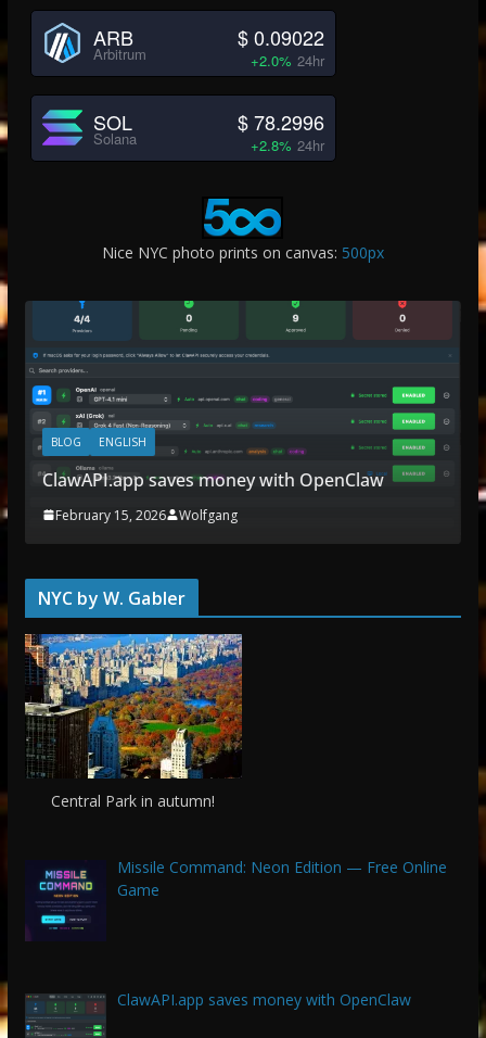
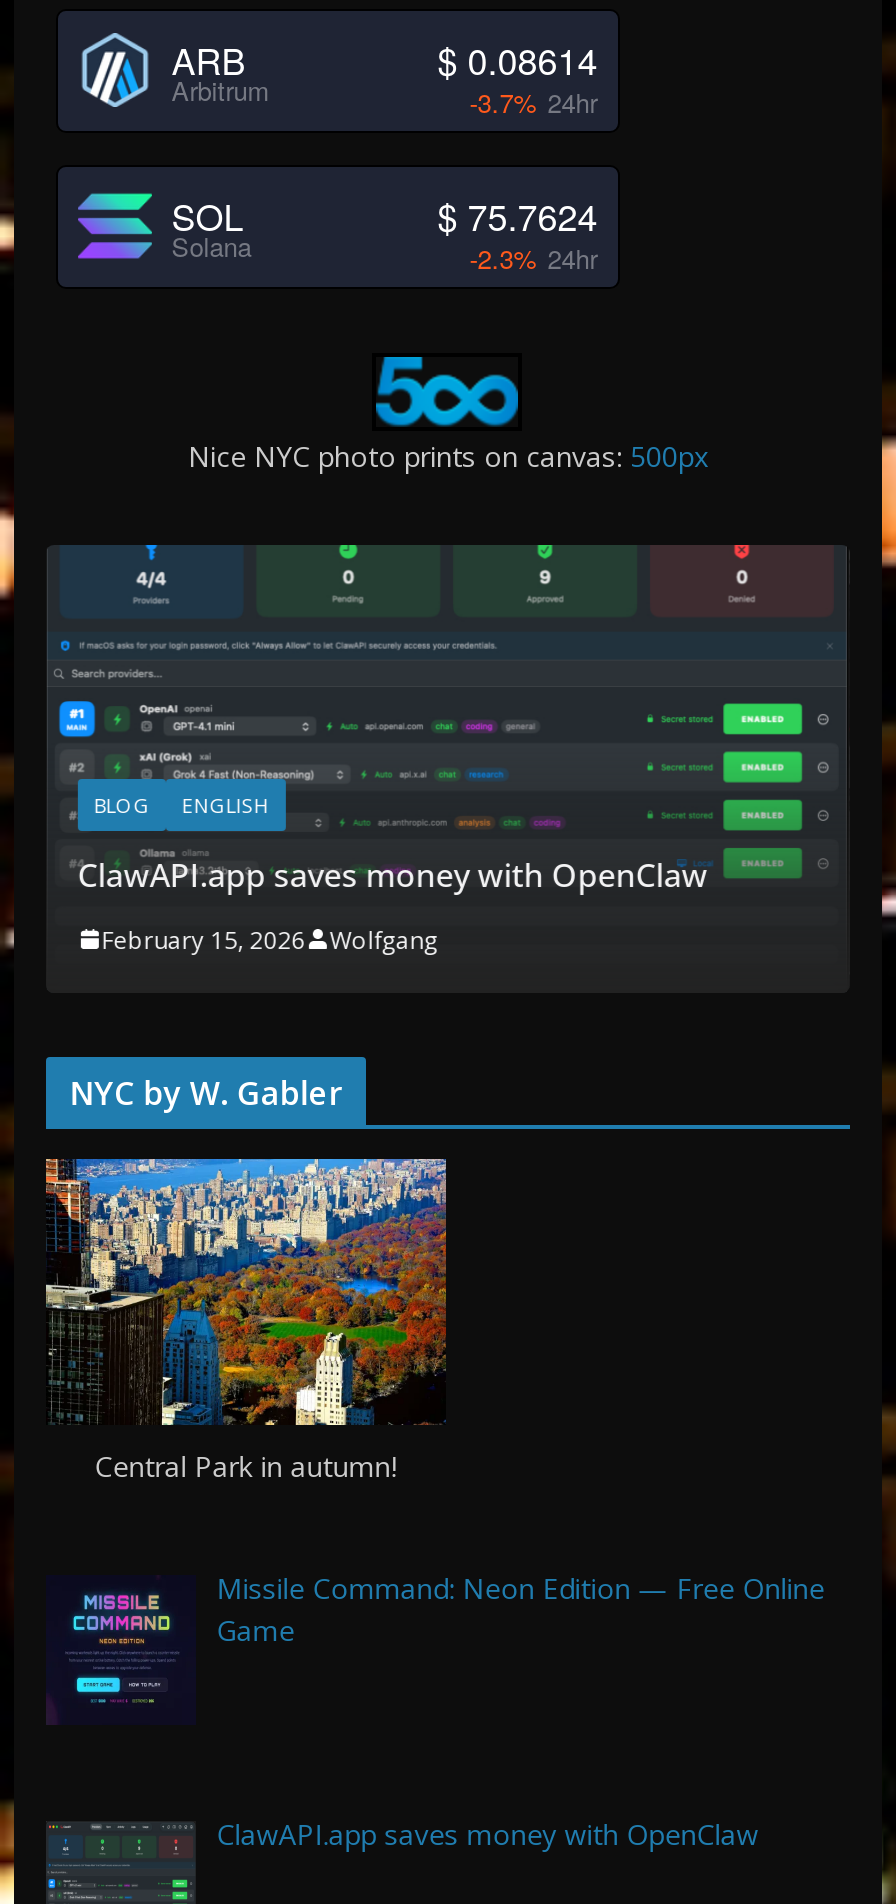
- $ 0.09022
+ $ 0.08614

- +2.0% 24hr
+ -3.7% 24hr

- $ 78.2996
+ $ 75.7624

- +2.8% 24hr
+ -2.3% 24hr
